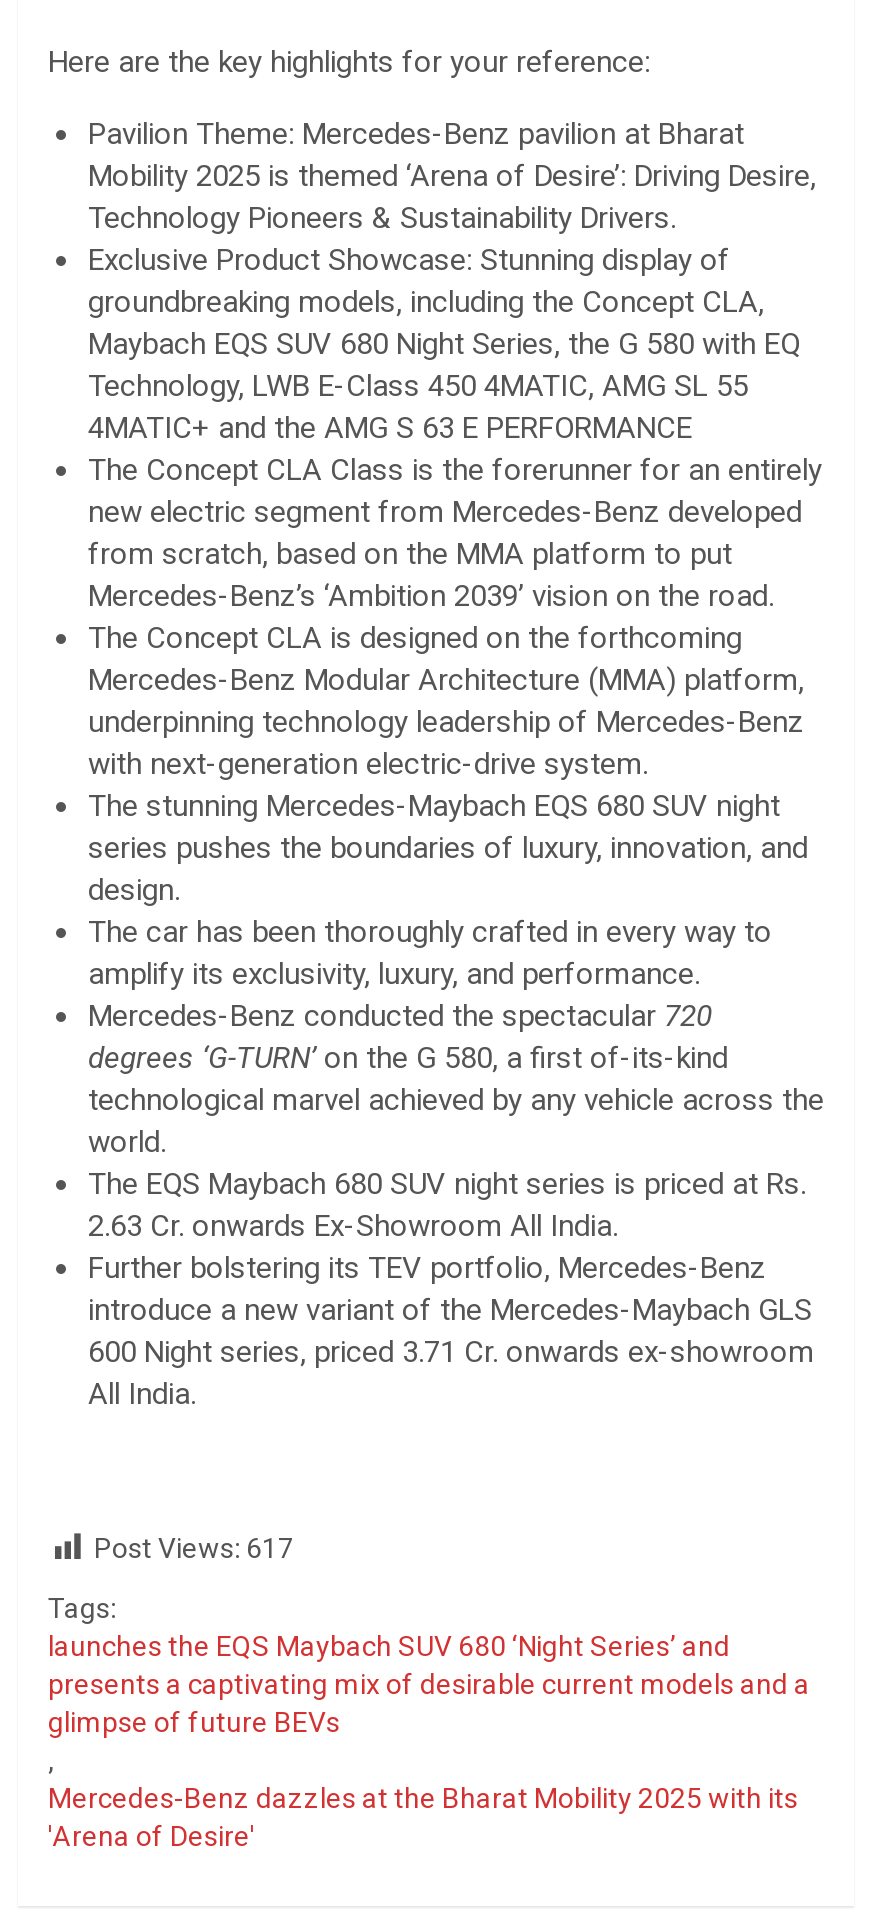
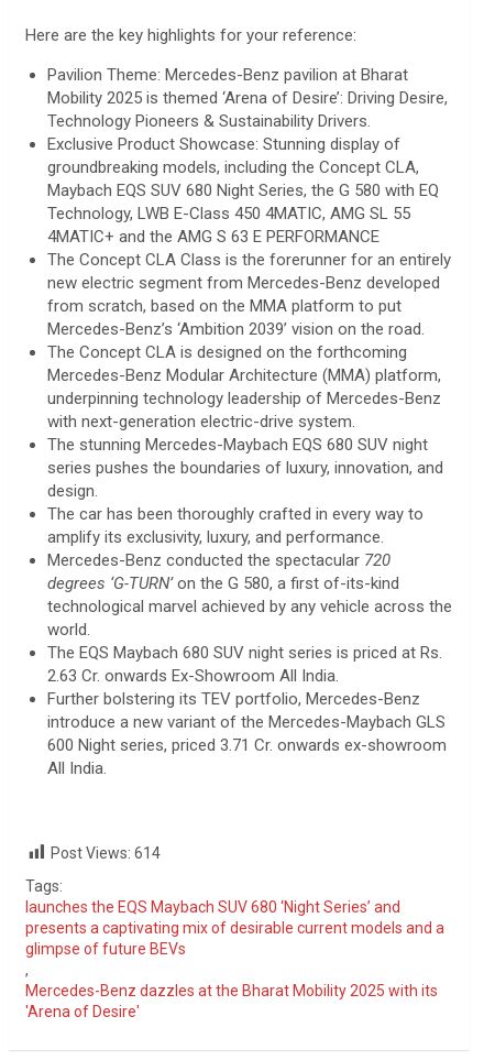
- Post Views: 617
+ Post Views: 614
